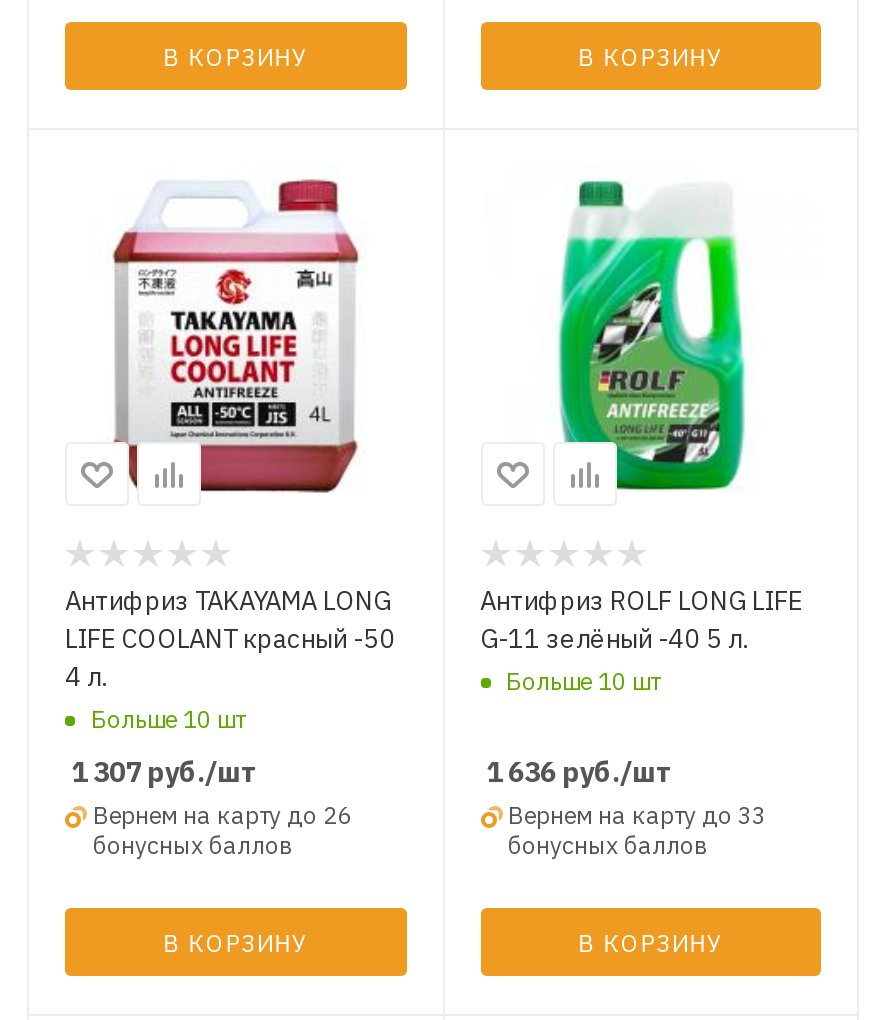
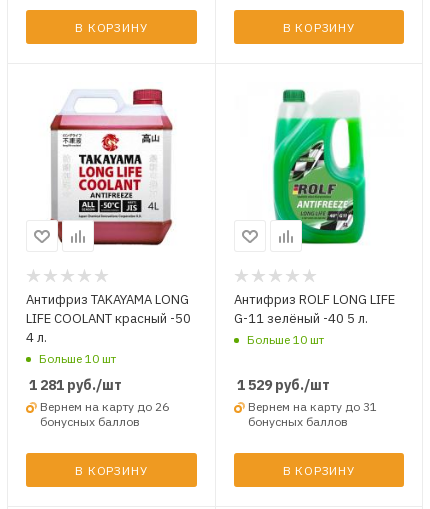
- 1 307 руб./шт
+ 1 281 руб./шт

- 1 636 руб./шт
+ 1 529 руб./шт

- Вернем на карту до 33
+ Вернем на карту до 31
